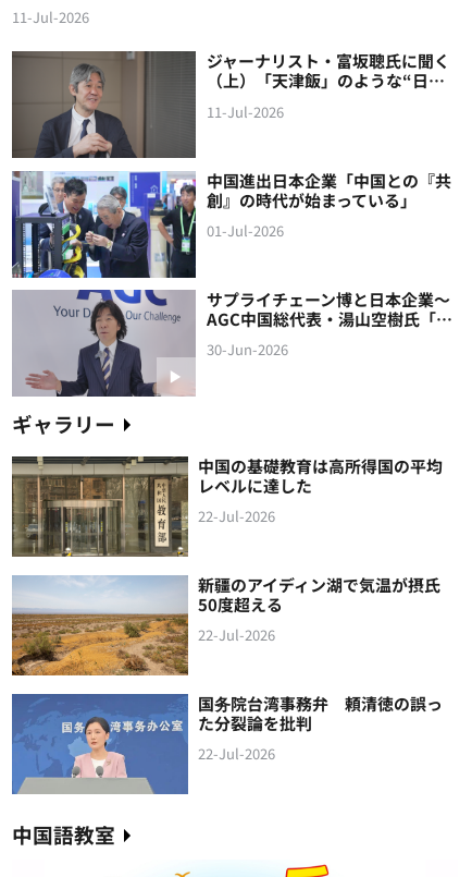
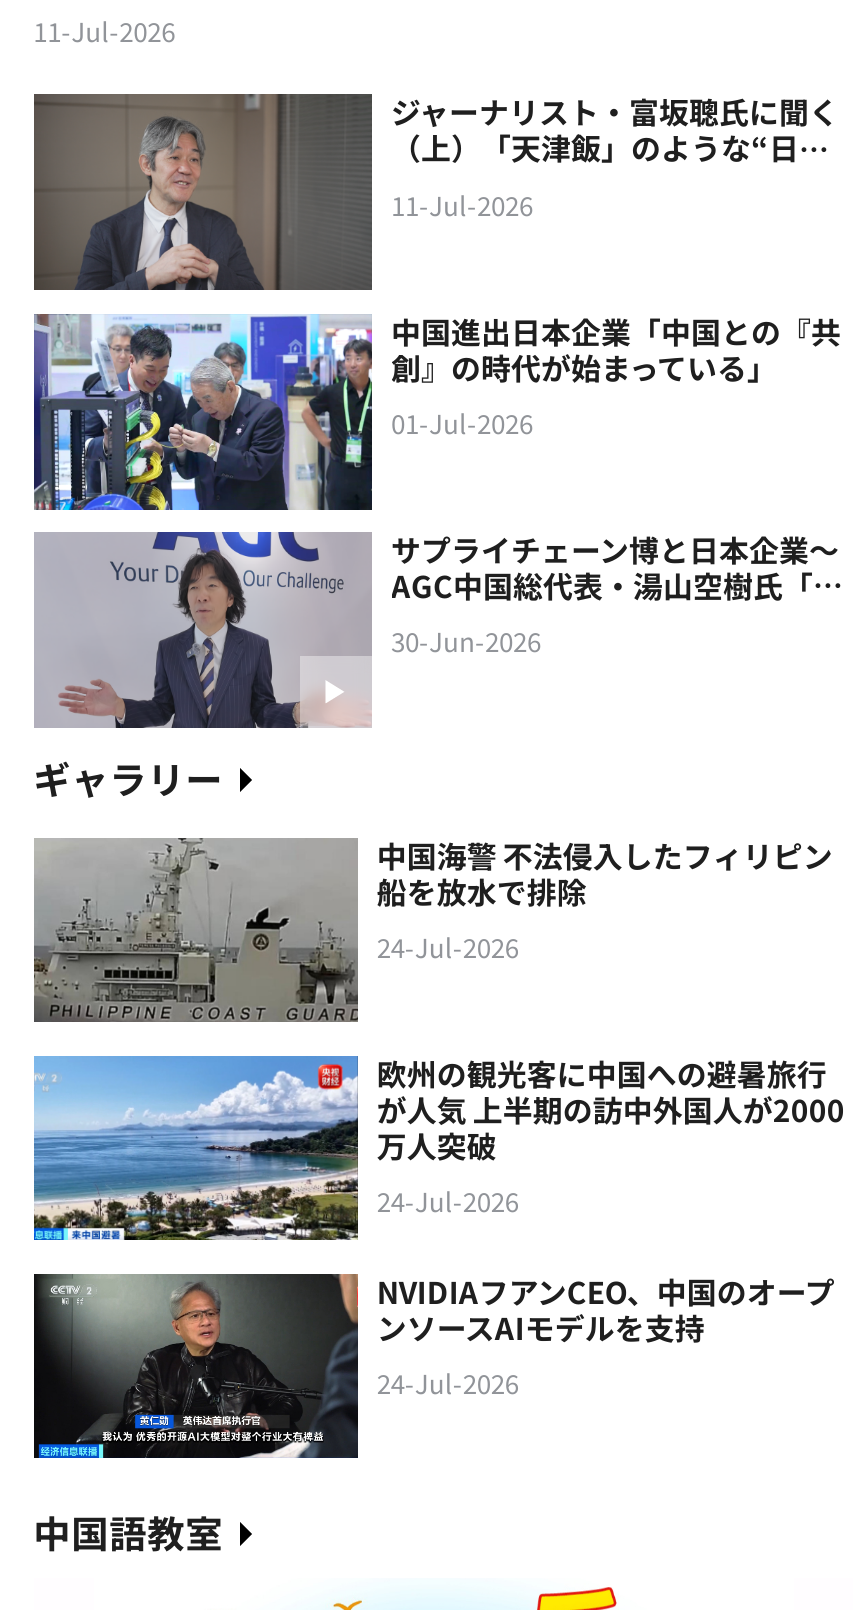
- [image]
- 中国の基礎教育は高所得国の平均
- レベルに達した
- 22-Jul-2026
+ [image]
+ 中国海警 不法侵入したフィリピン
+ 船を放水で排除
+ 24-Jul-2026

- [image]
- 新疆のアイディン湖で気温が摂氏
- 50度超える
- 22-Jul-2026
+ [image]
+ 欧州の観光客に中国への避暑旅行
+ が人気 上半期の訪中外国人が2000
+ 万人突破
+ 24-Jul-2026

- [image]
- 国务院台湾事務弁 頼清徳の誤っ
- た分裂論を批判
- 22-Jul-2026
+ [image]
+ NVIDIAフアンCEO、中国のオープ
+ ンソースAIモデルを支持
+ 24-Jul-2026
